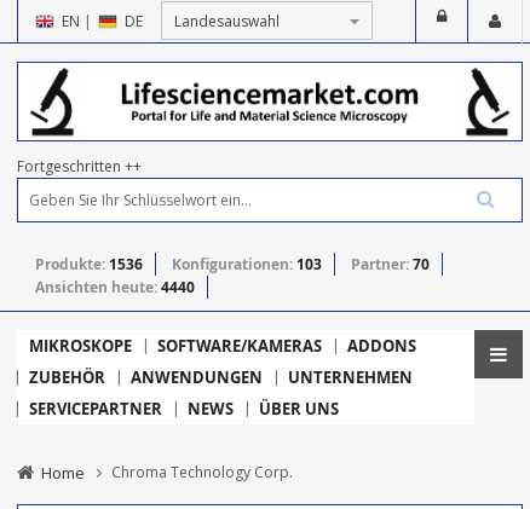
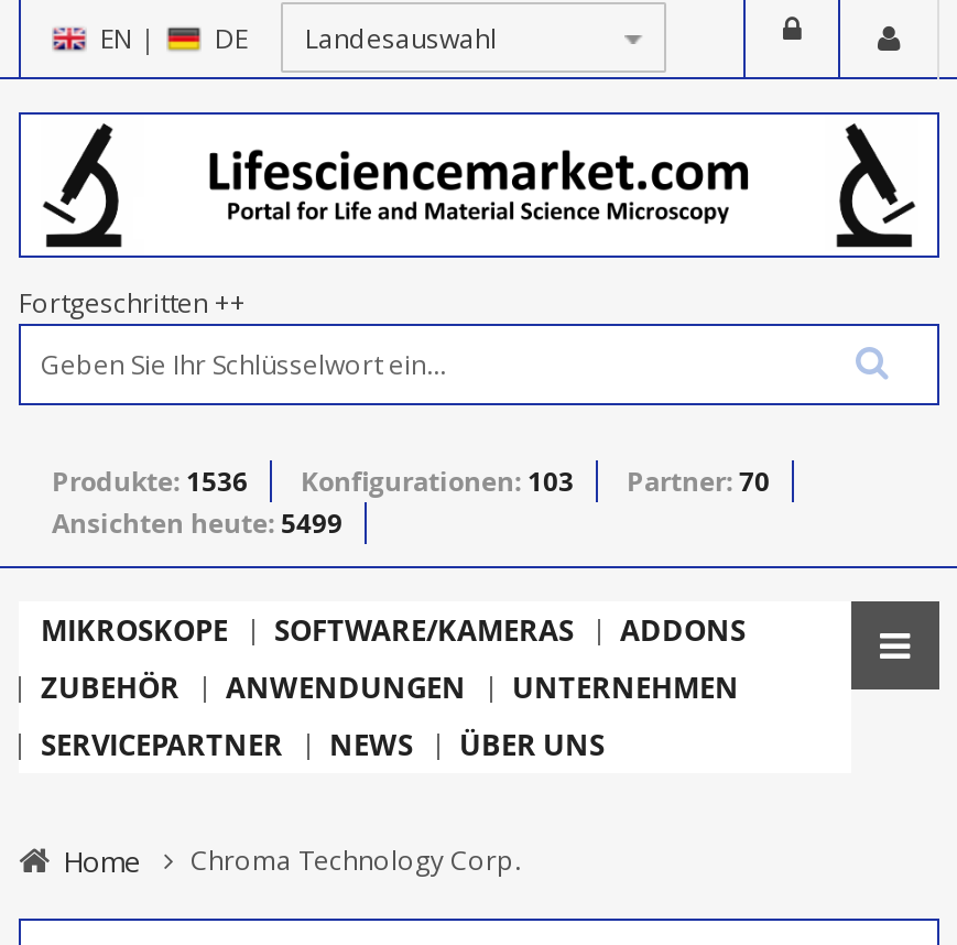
- Ansichten heute: 4440
+ Ansichten heute: 5499
